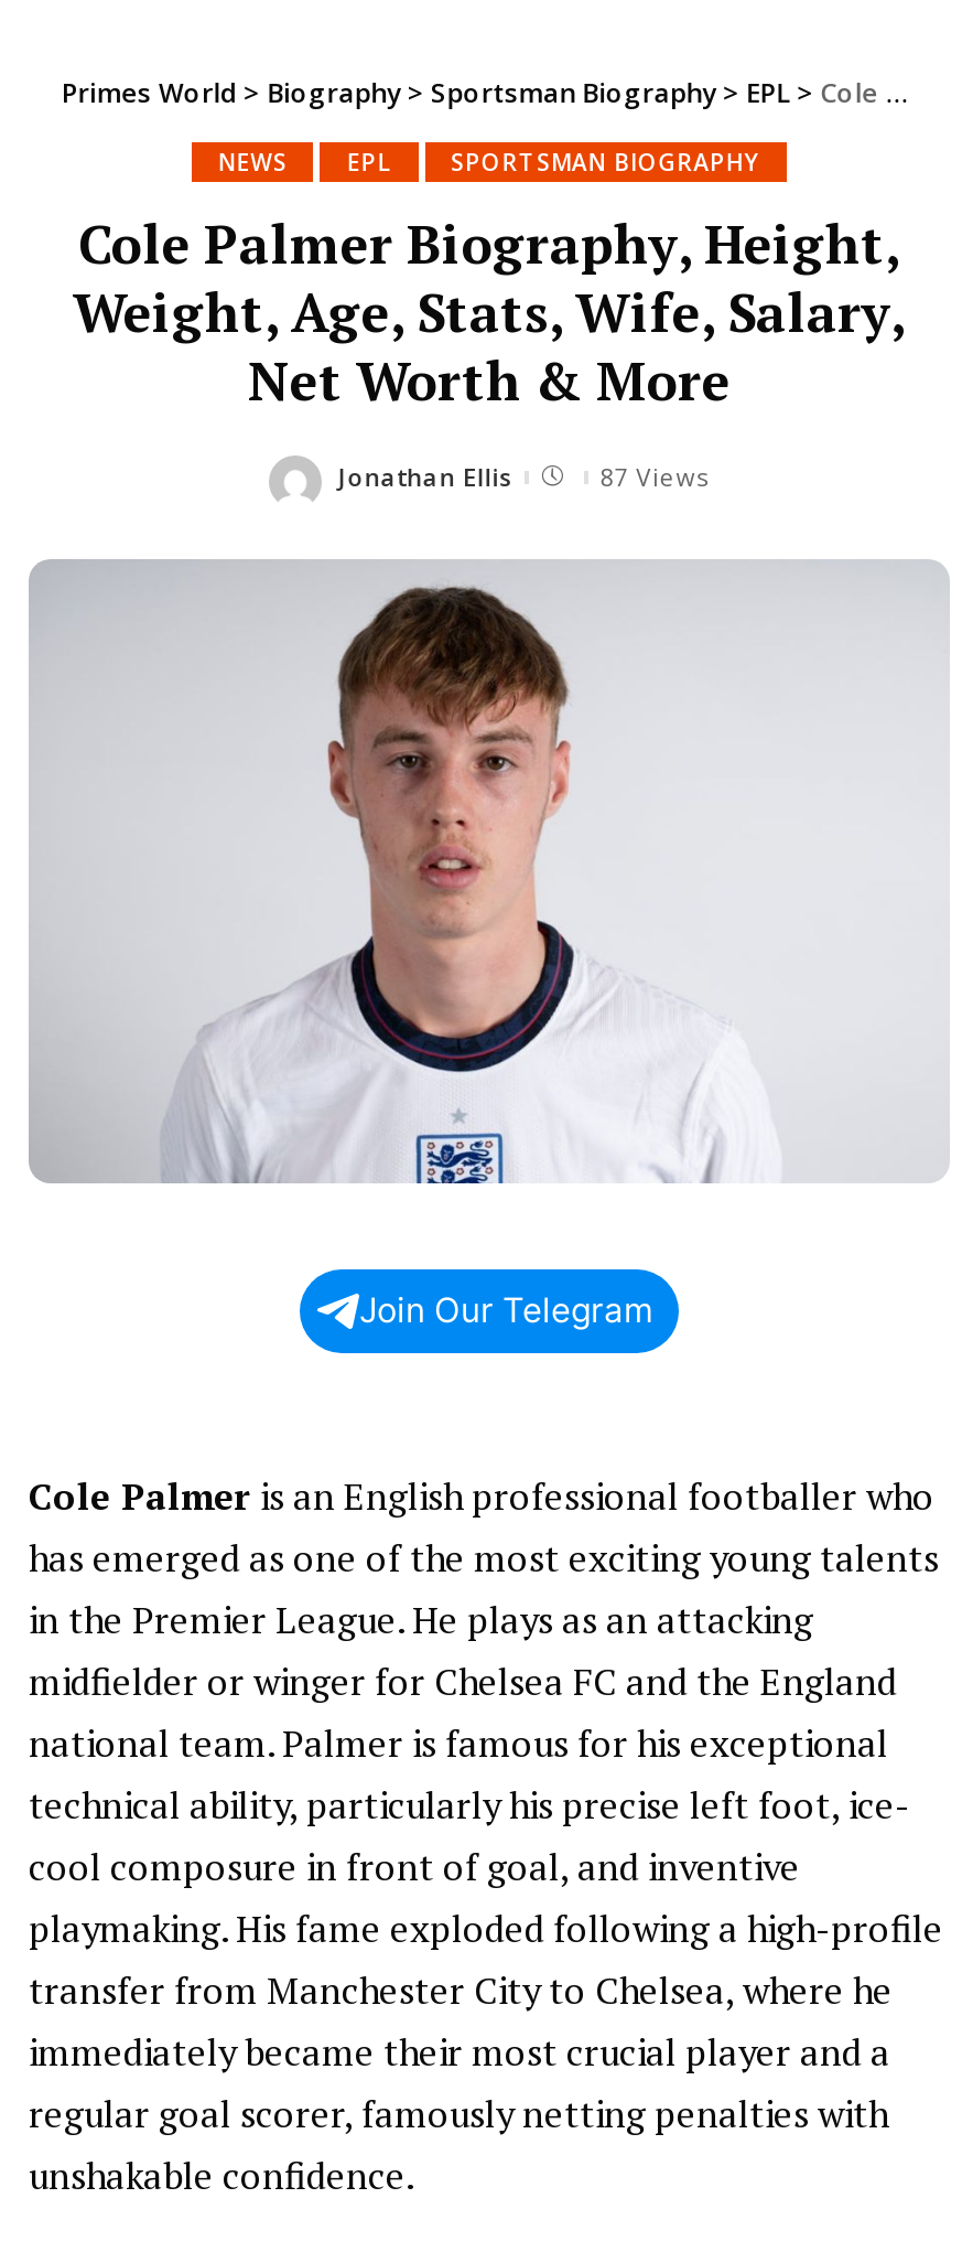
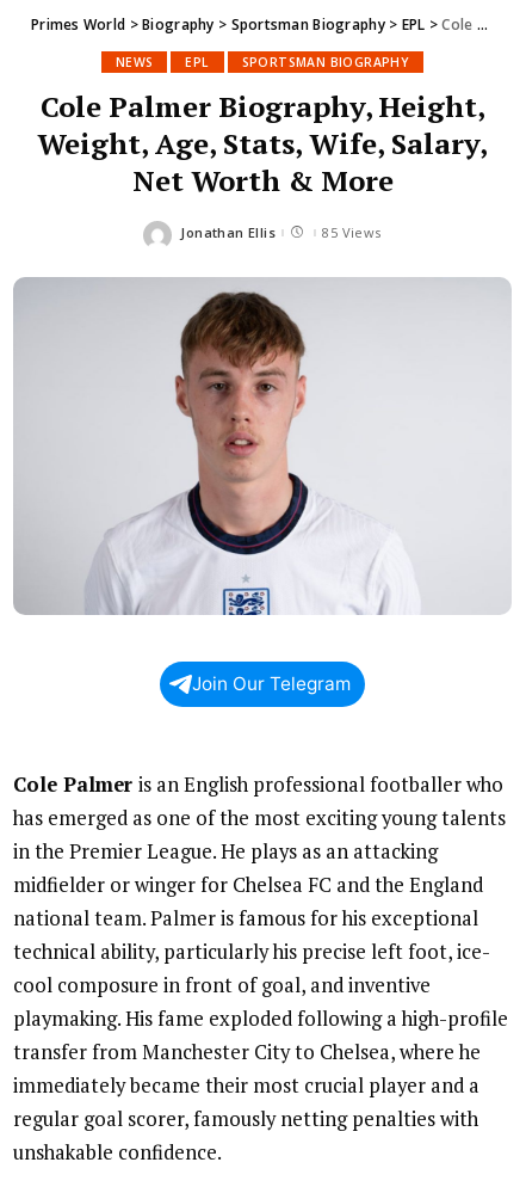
- 87 Views
+ 85 Views
